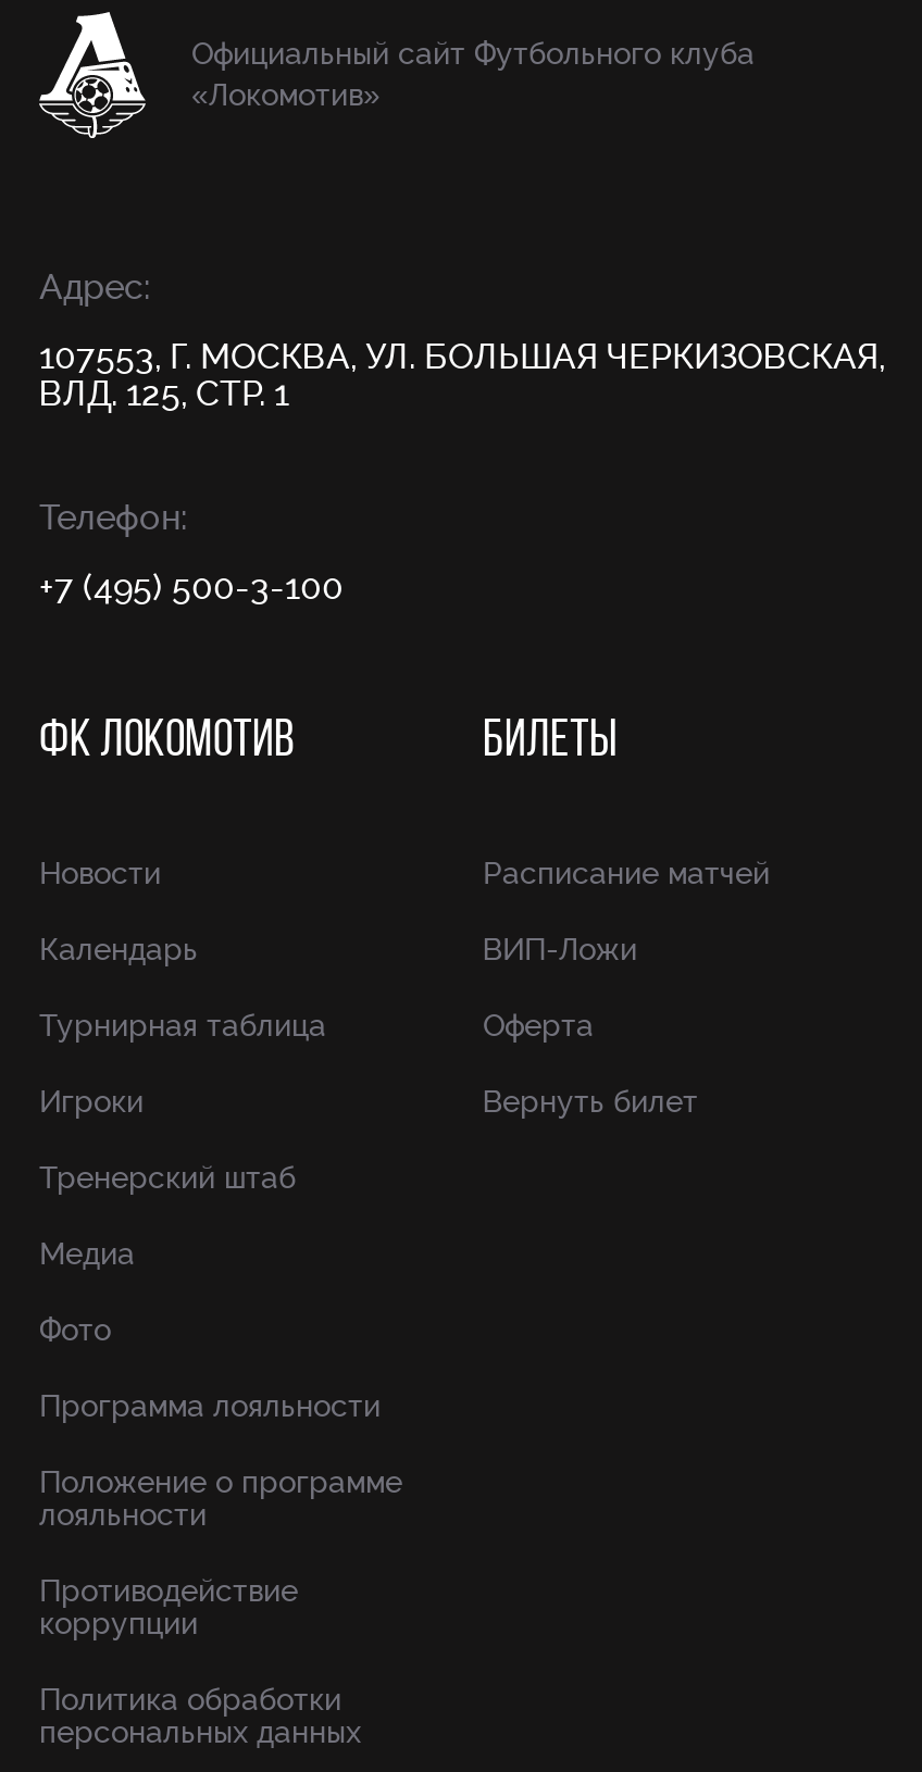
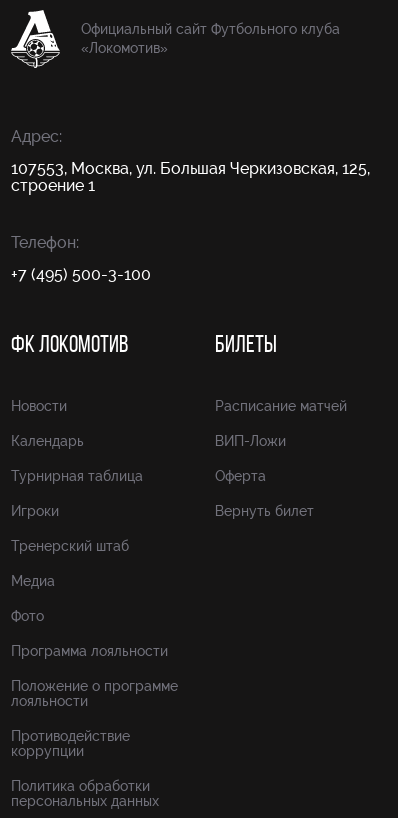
- 107553, Г. МОСКВА, УЛ. БОЛЬШАЯ ЧЕРКИЗОВСКАЯ,
- ВЛД. 125, СТР. 1
+ 107553, Москва, ул. Большая Черкизовская, 125,
+ строение 1
